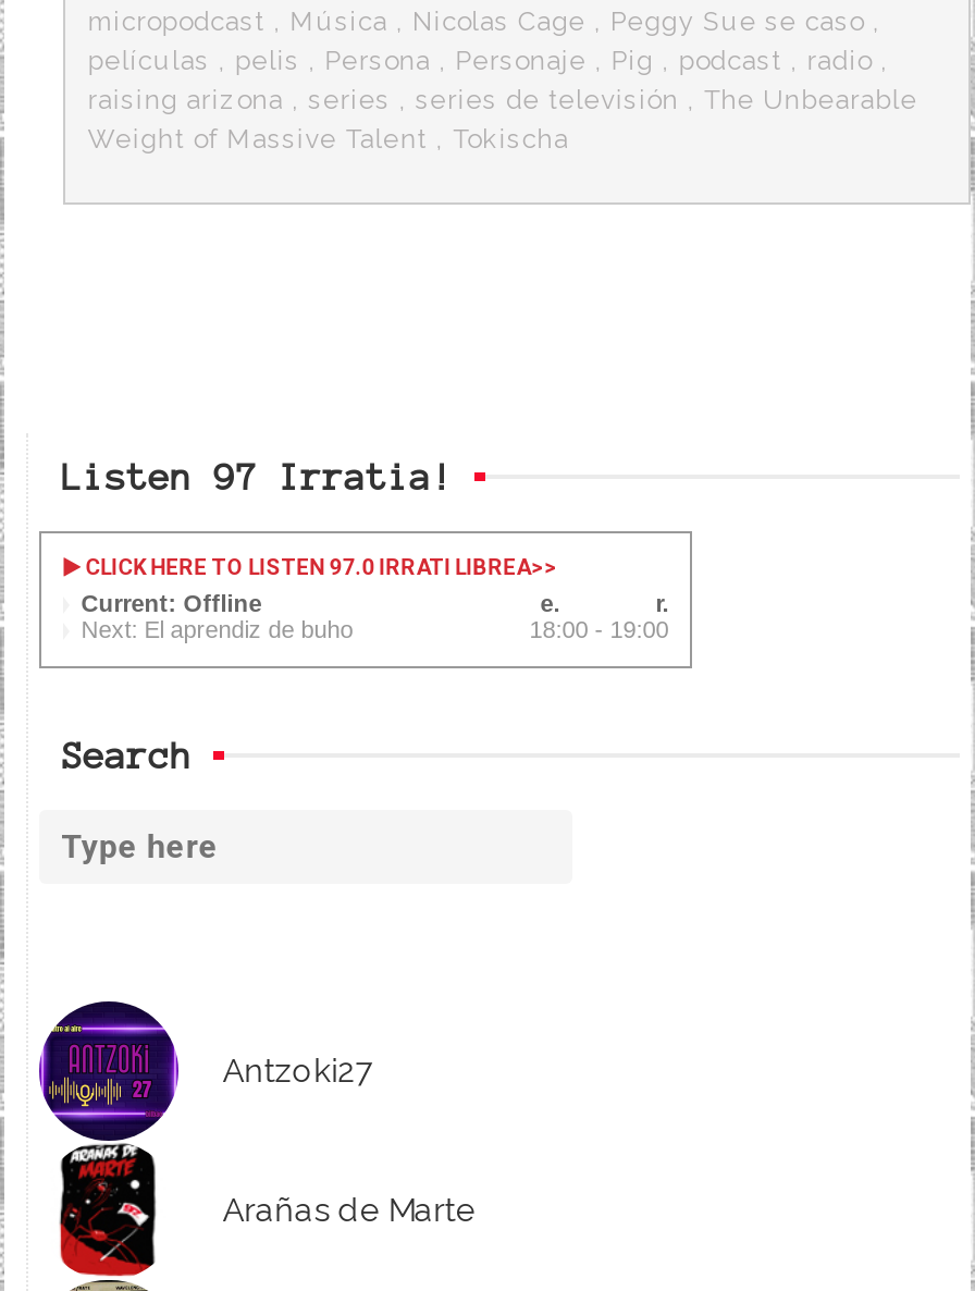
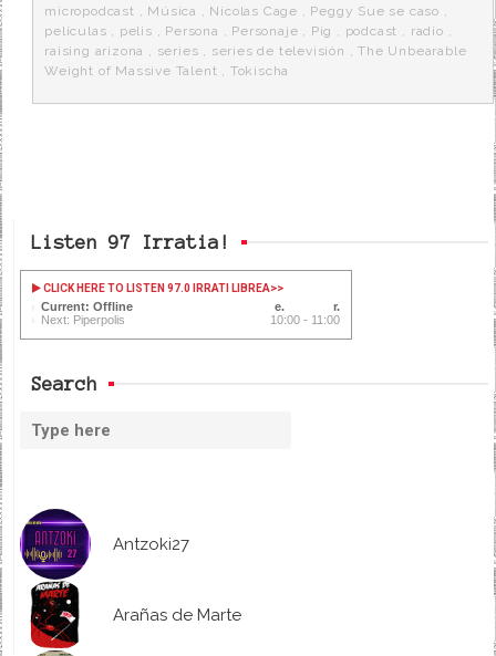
- Next: El aprendiz de buho
- 18:00 - 19:00
+ Next: Piperpolis
+ 10:00 - 11:00
